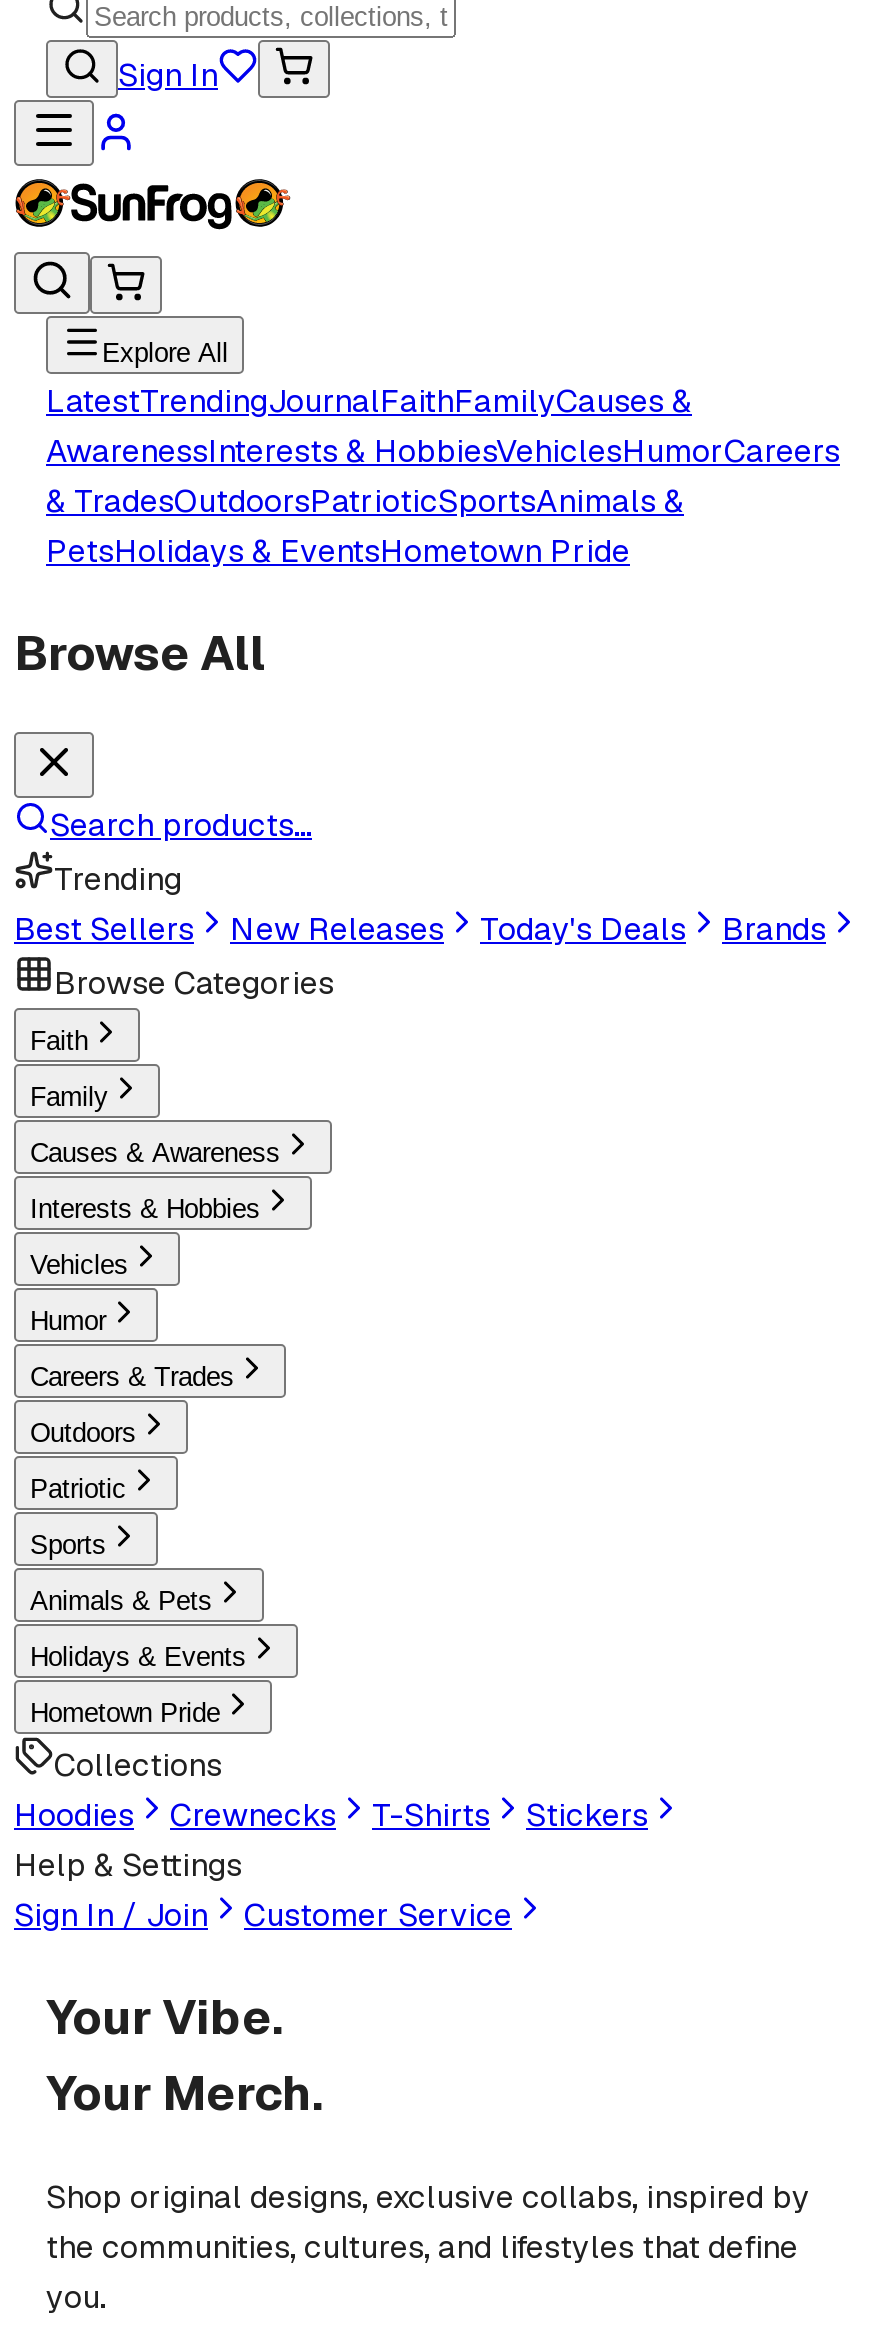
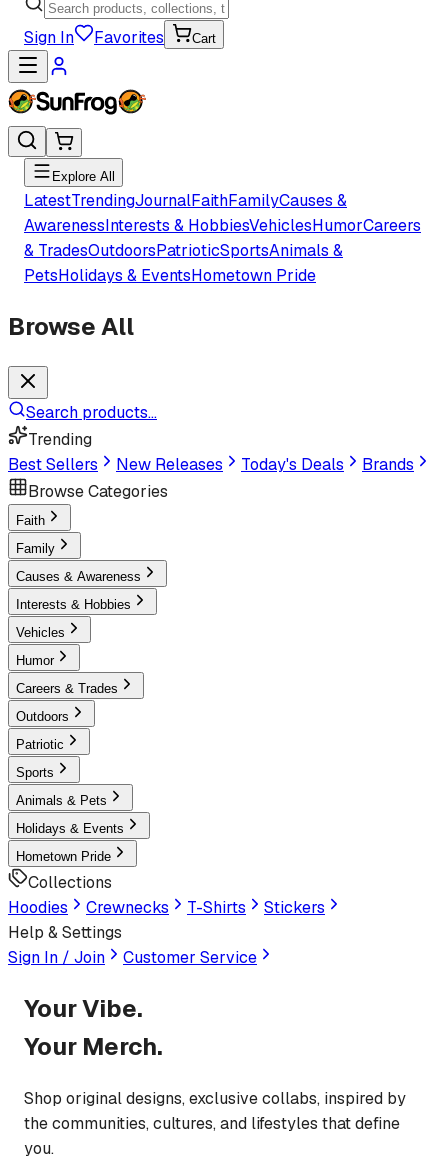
+ Favorites
+ Cart
